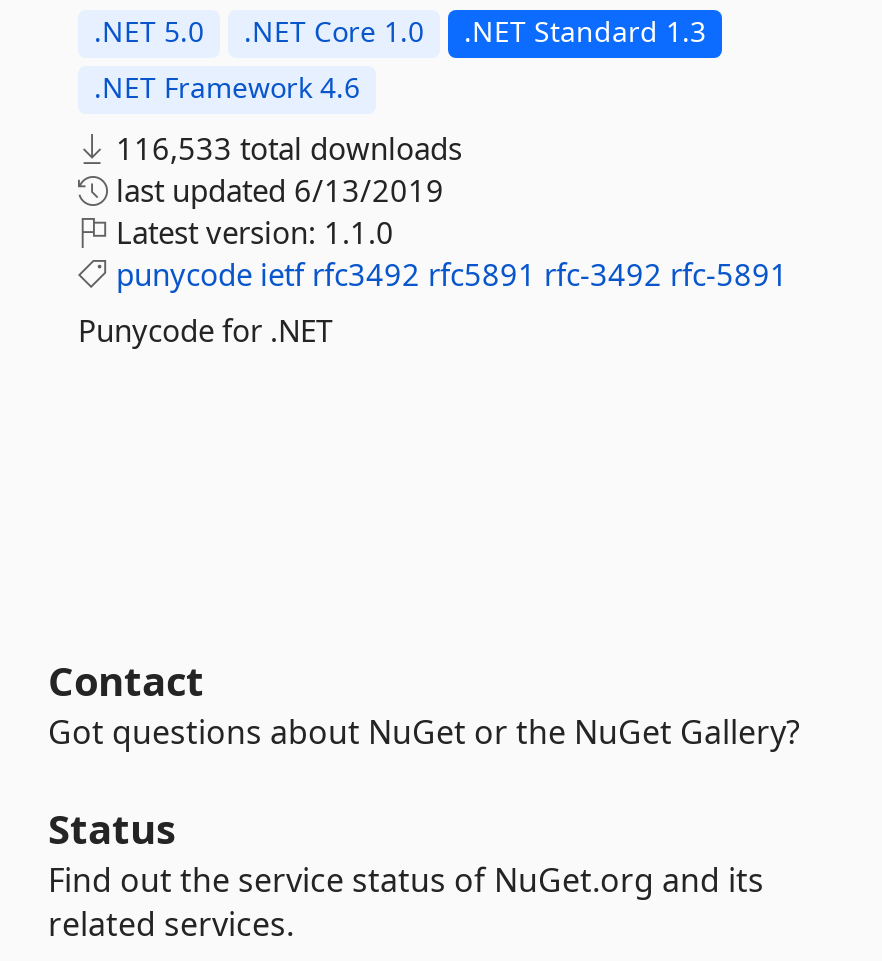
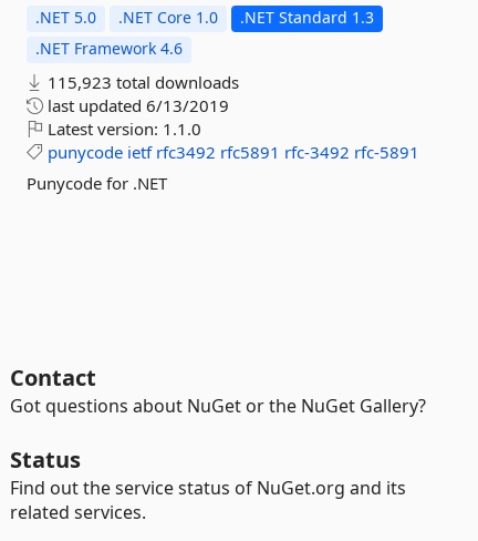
- 116,533 total downloads
+ 115,923 total downloads
